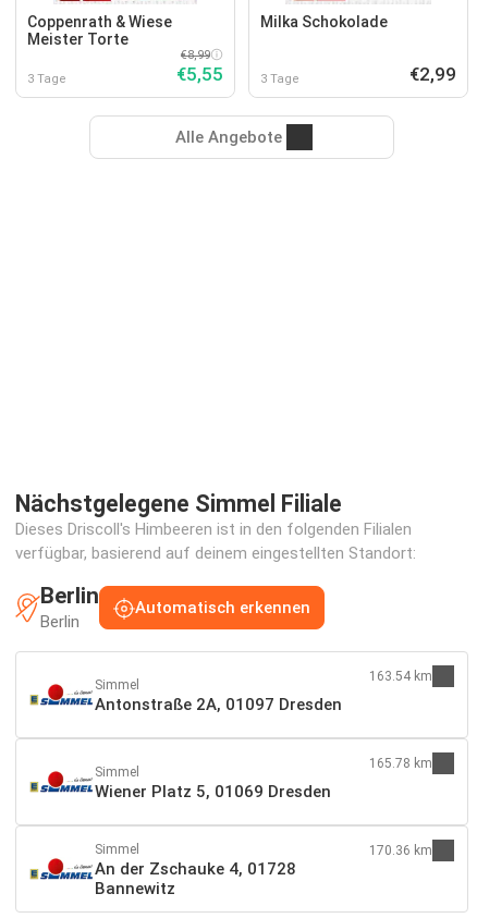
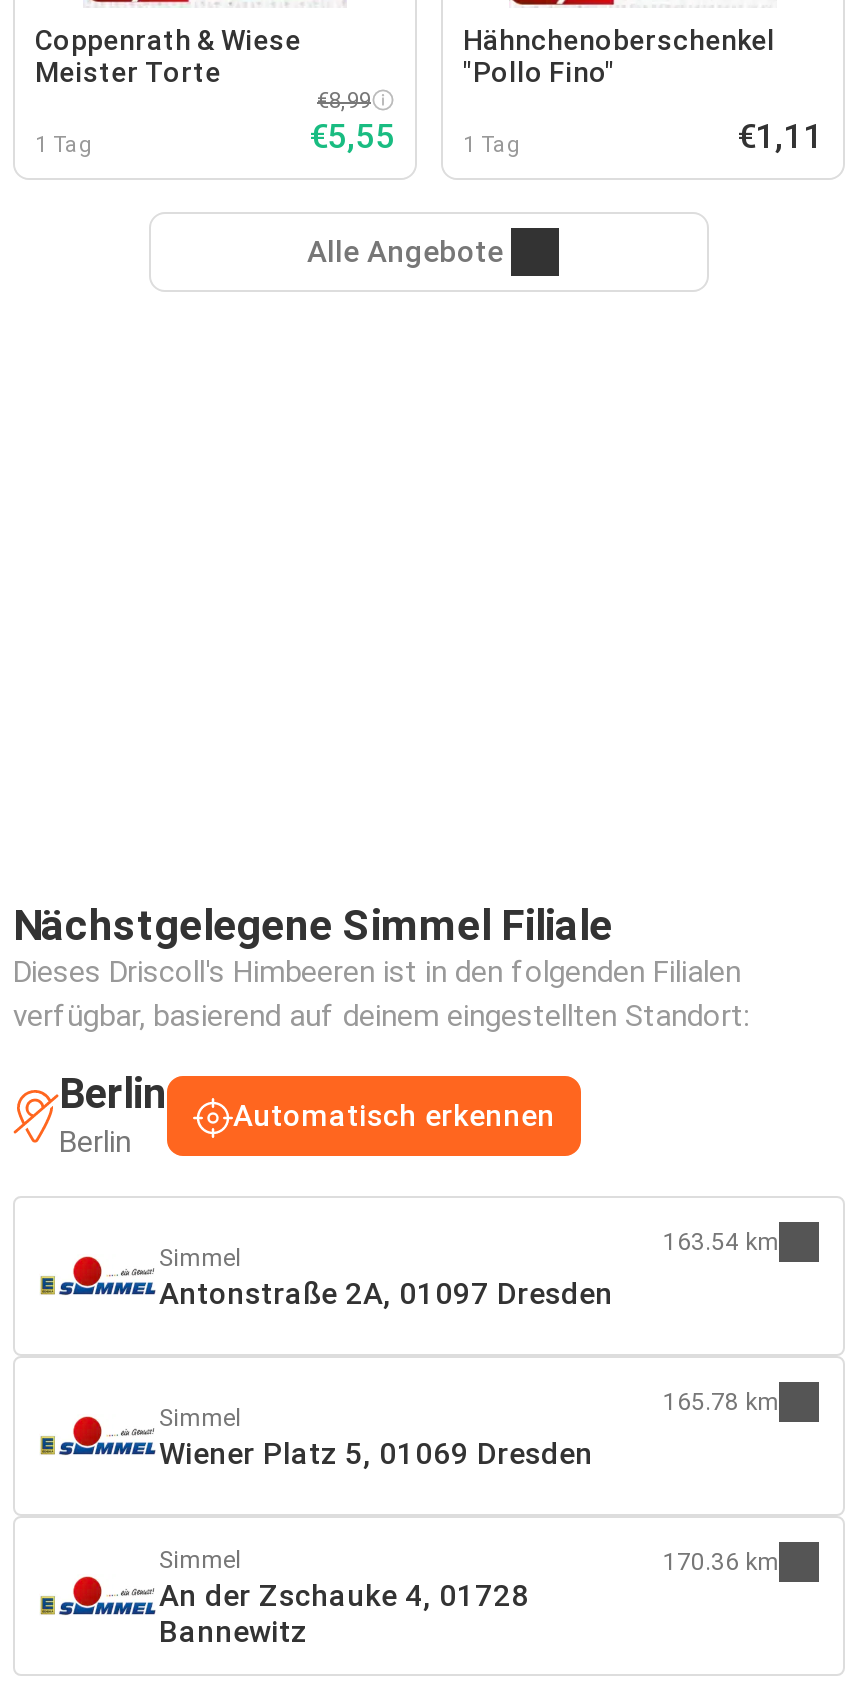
- Milka Schokolade
+ Hähnchenoberschenkel
+ "Pollo Fino"

- 3 Tage
- €2,99
+ 1 Tag
+ €1,11

- 3 Tage
+ 1 Tag
